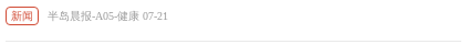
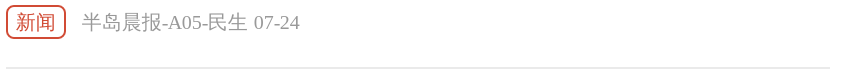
- 半岛晨报-A05-健康 07-21
+ 半岛晨报-A05-民生 07-24
